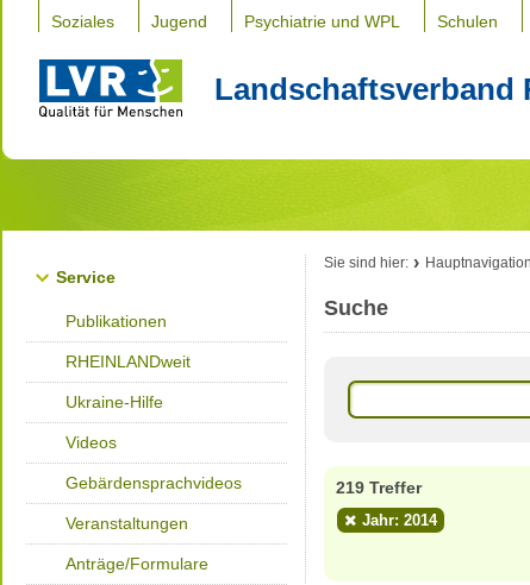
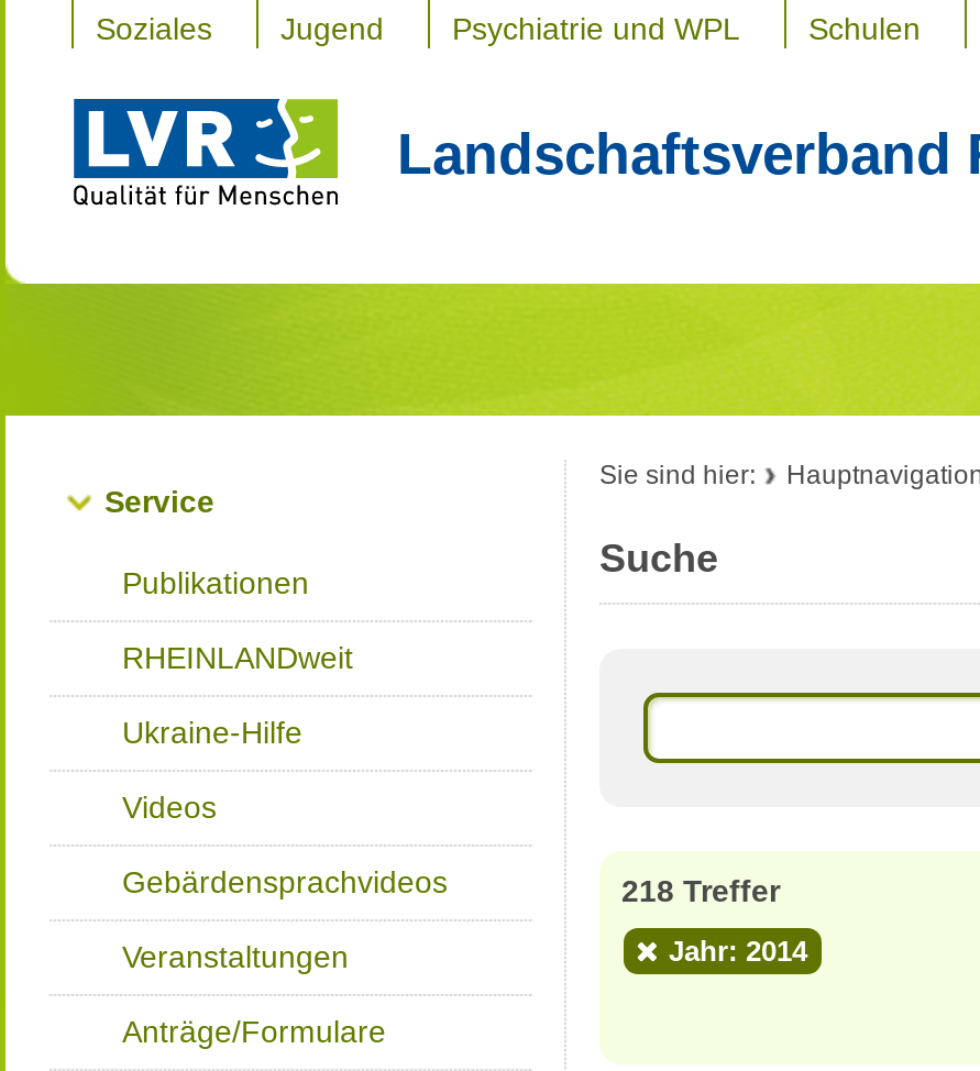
- 219 Treffer
+ 218 Treffer
